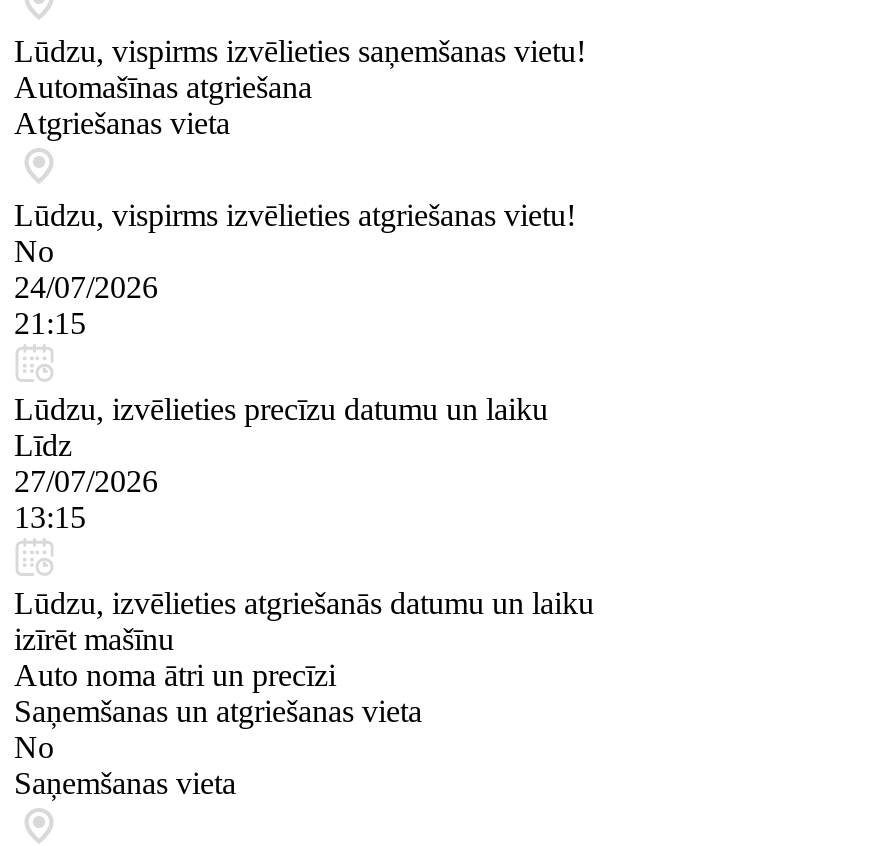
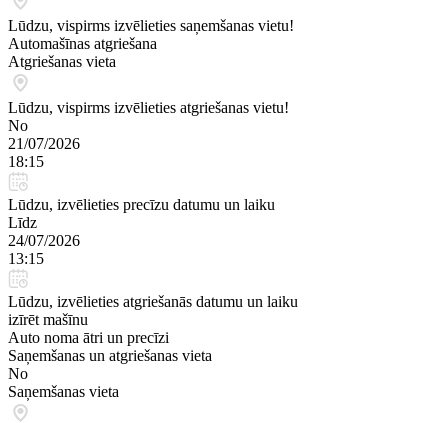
- 24/07/2026
+ 21/07/2026

- 21:15
+ 18:15

- 27/07/2026
+ 24/07/2026
